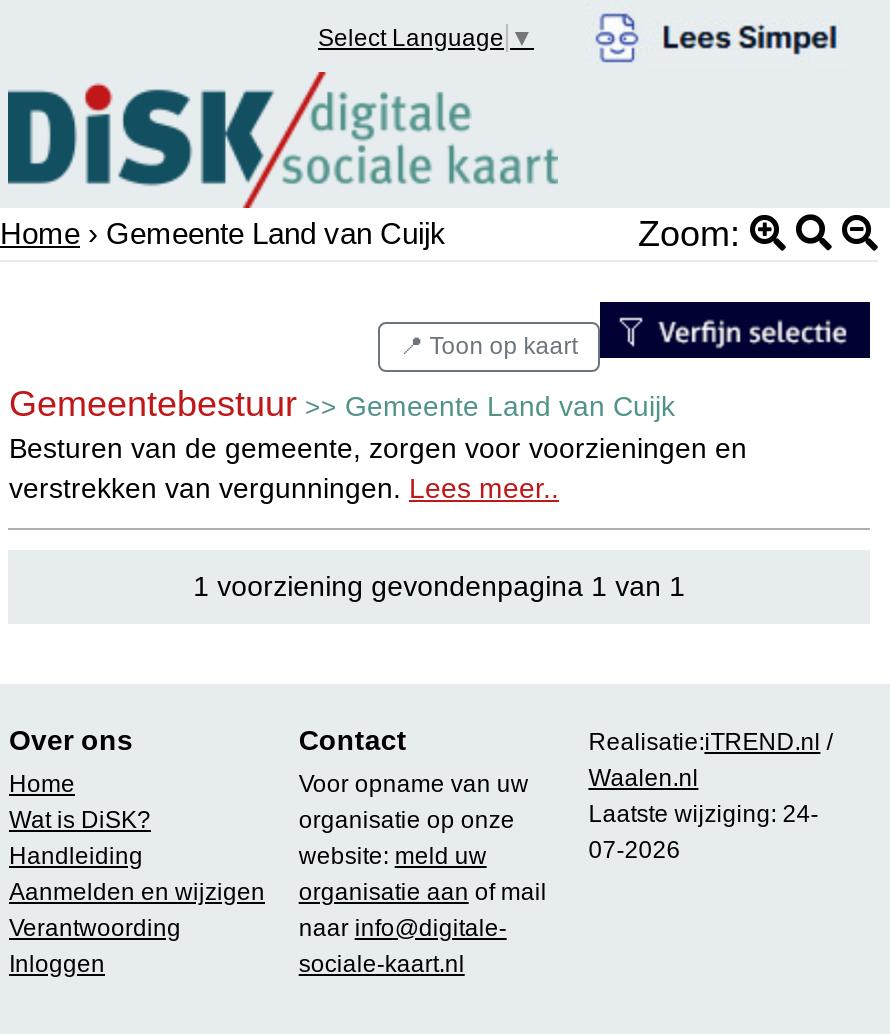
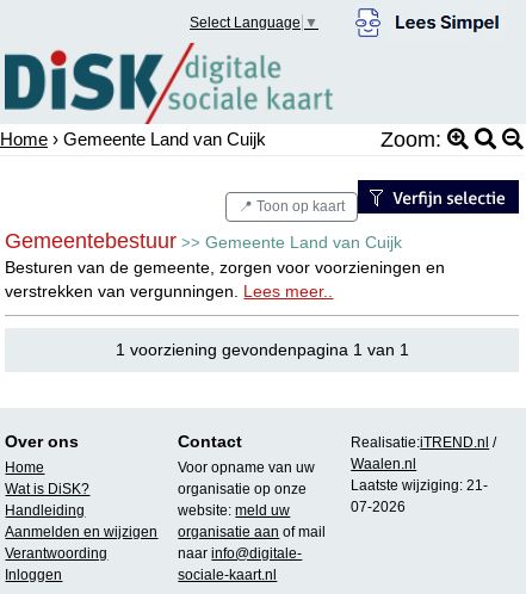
- Laatste wijziging: 24-
+ Laatste wijziging: 21-
